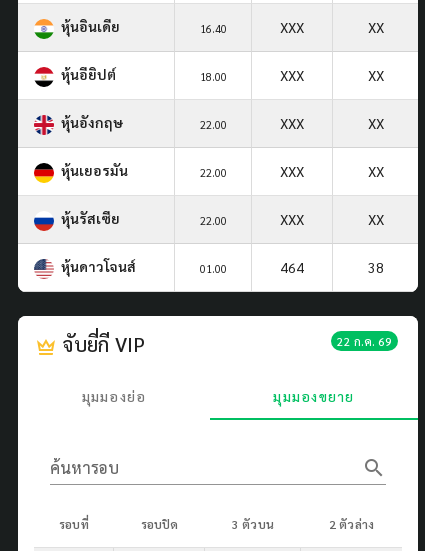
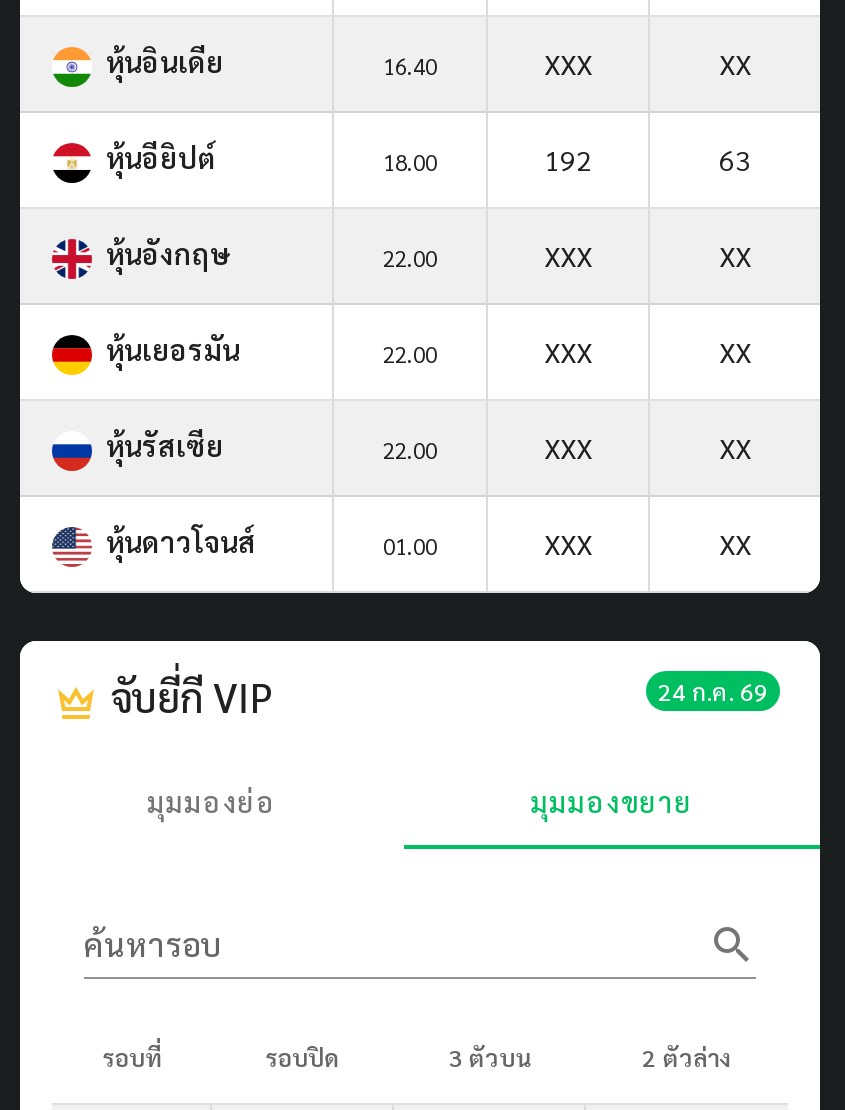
- XXX
- XX
+ 192
+ 63

- 464
- 38
+ XXX
+ XX

- 22 ก.ค. 69
+ 24 ก.ค. 69
